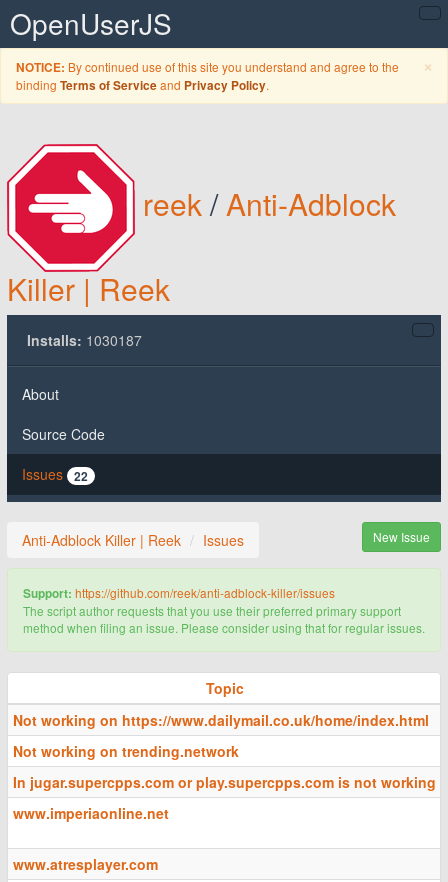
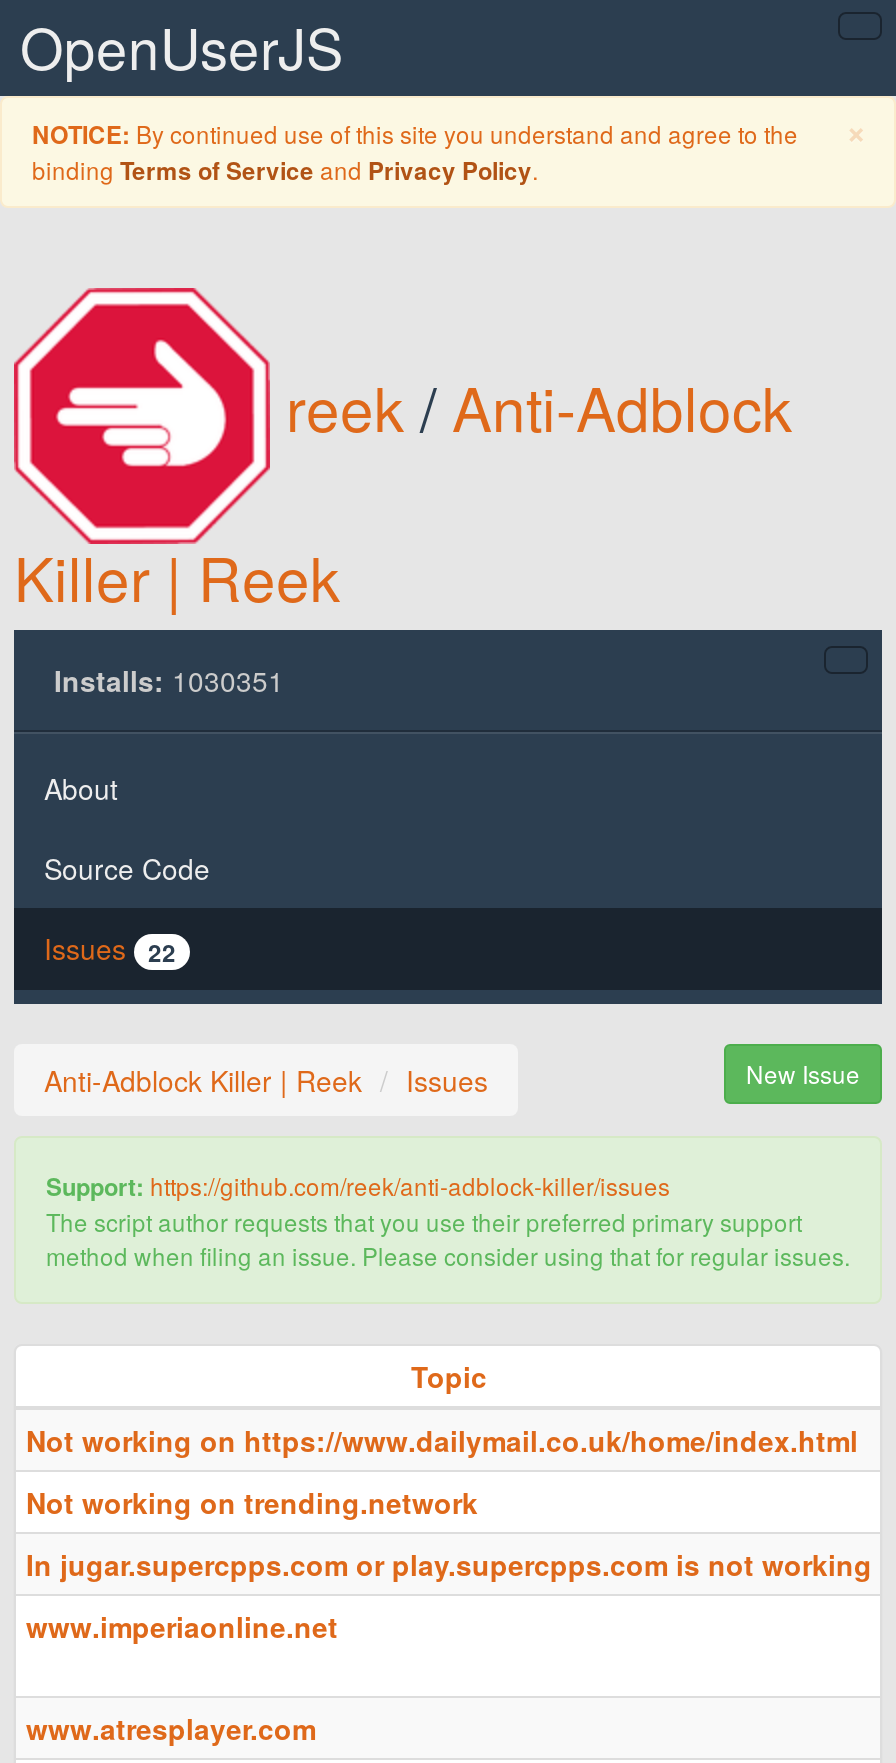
- Installs: 1030187
+ Installs: 1030351
